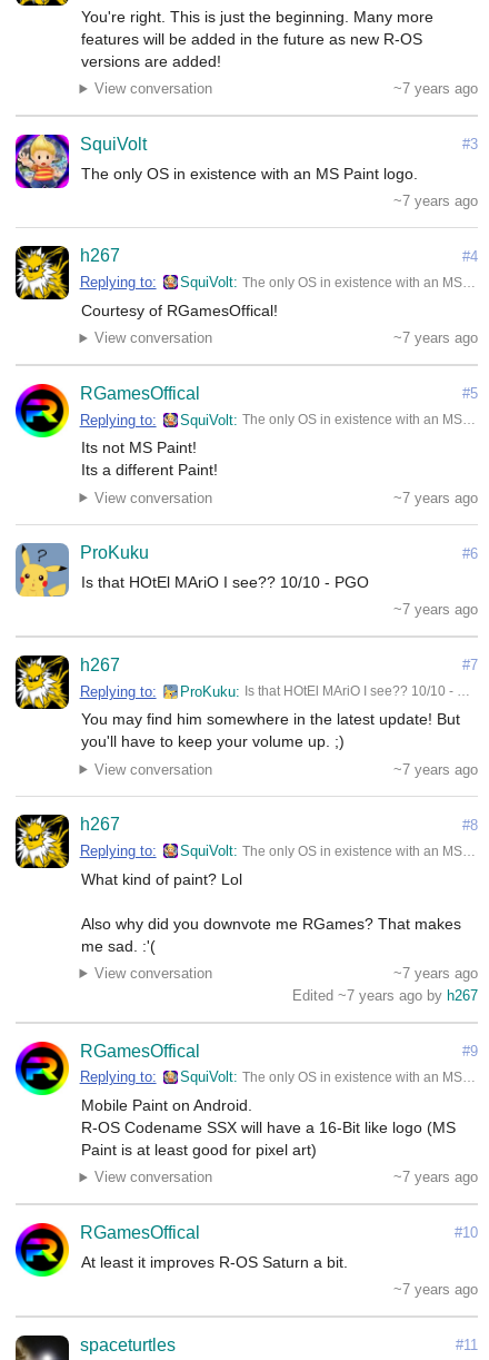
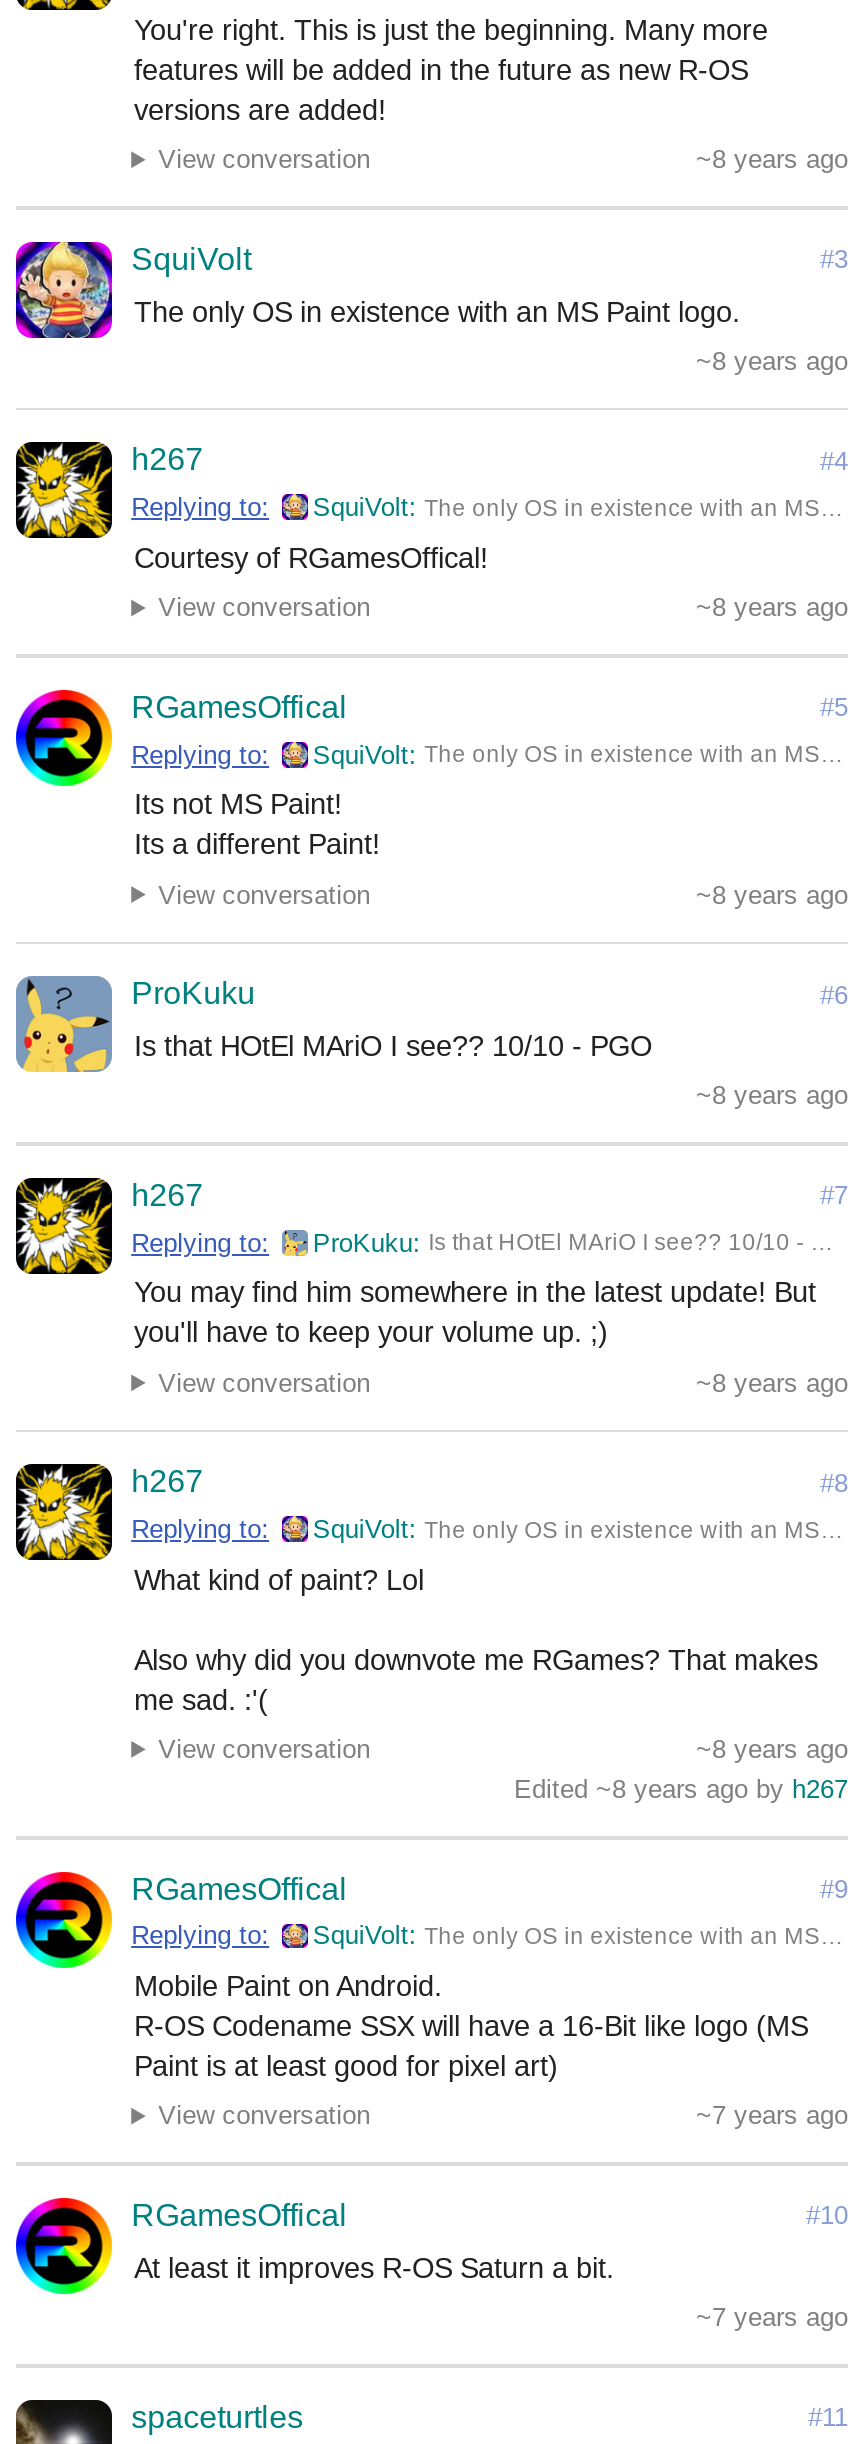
- ~7 years ago
+ ~8 years ago

- ~7 years ago
+ ~8 years ago

- ~7 years ago
+ ~8 years ago

- ~7 years ago
+ ~8 years ago

- ~7 years ago
+ ~8 years ago

- ~7 years ago
+ ~8 years ago

- ~7 years ago
+ ~8 years ago

- Edited ~7 years ago by h267
+ Edited ~8 years ago by h267
